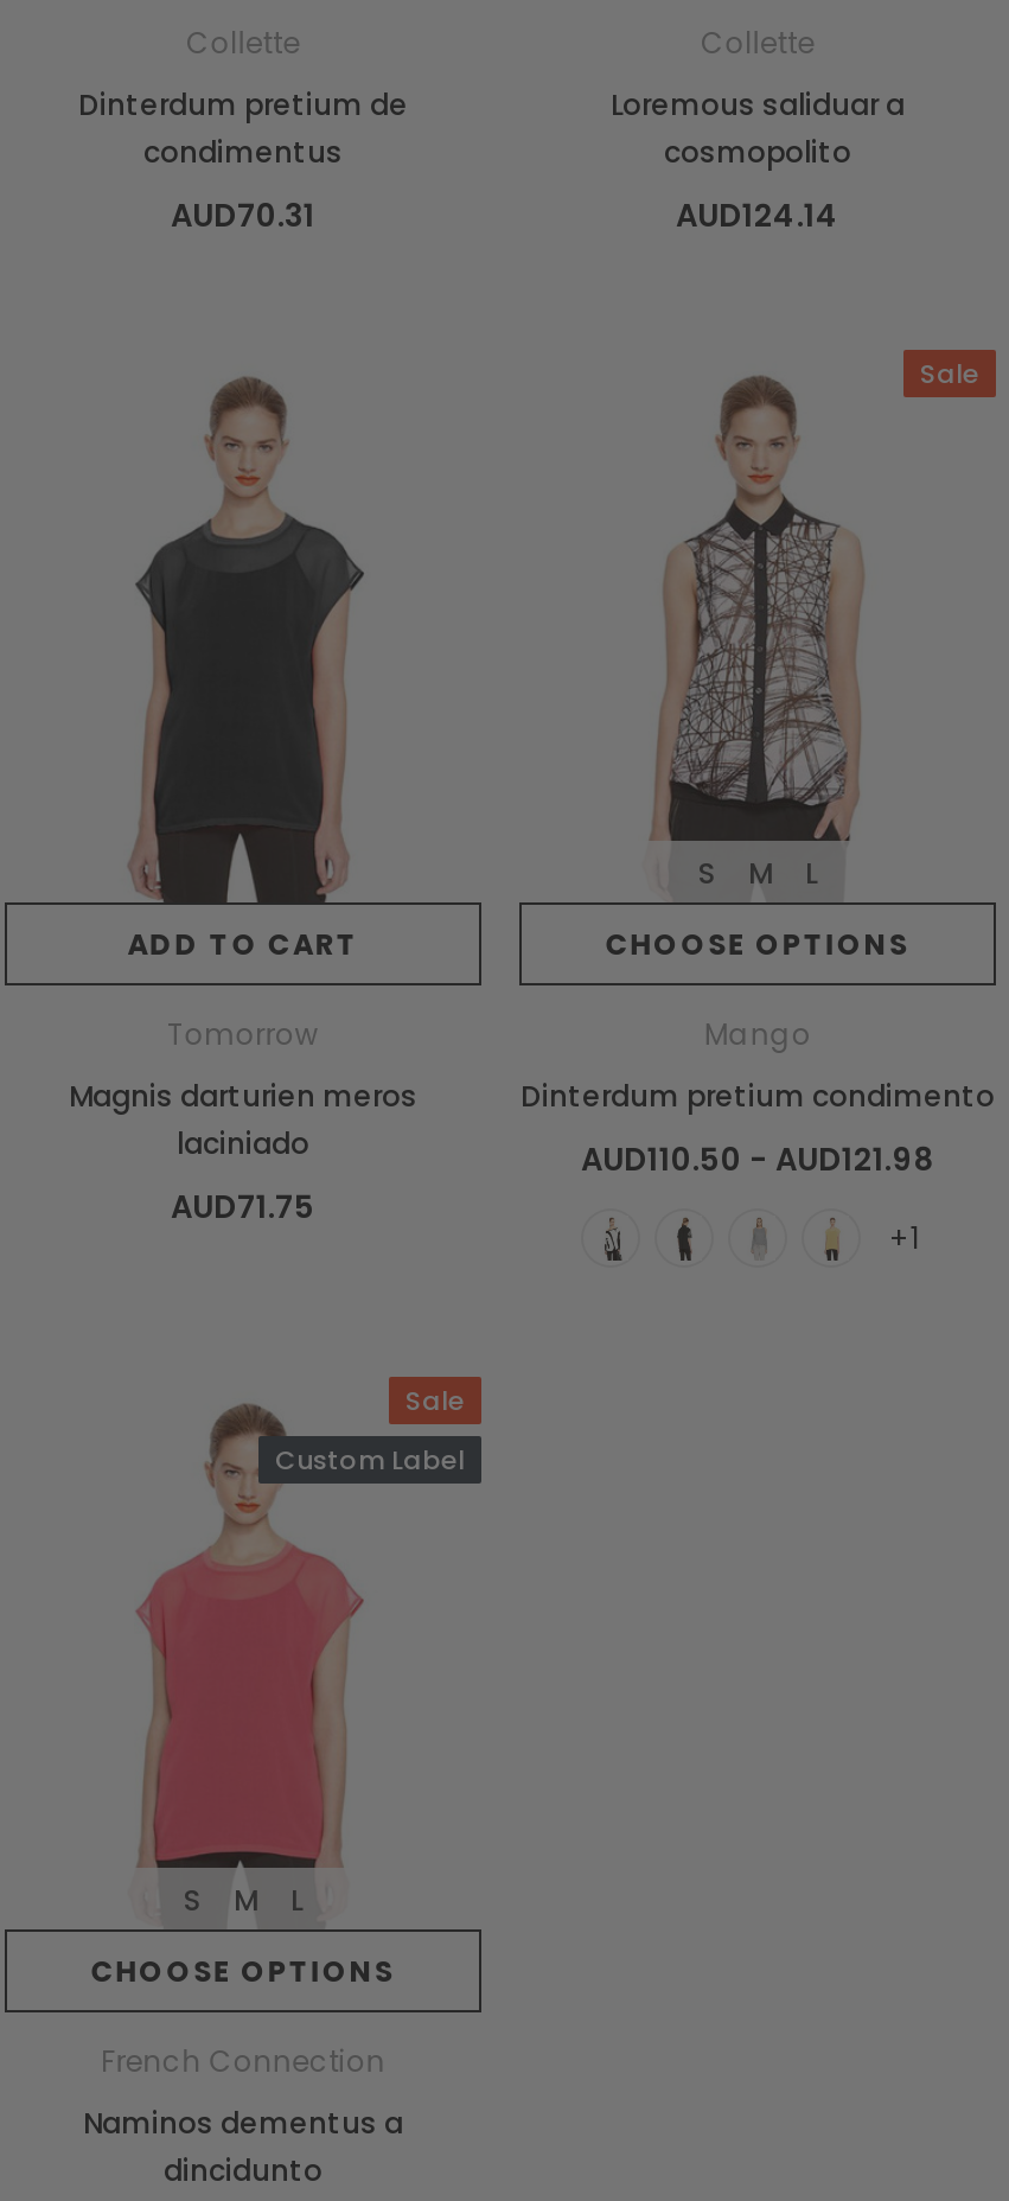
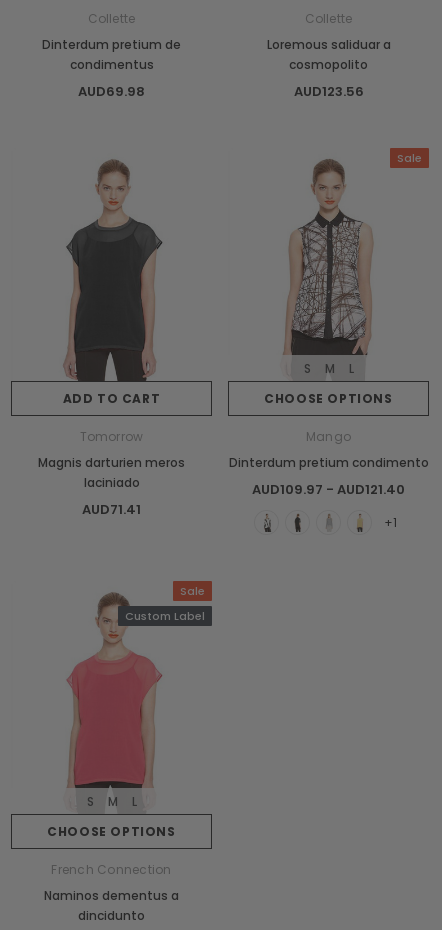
- AUD70.31
+ AUD69.98

- AUD124.14
+ AUD123.56

- AUD110.50 - AUD121.98
+ AUD109.97 - AUD121.40

- AUD71.75
+ AUD71.41
